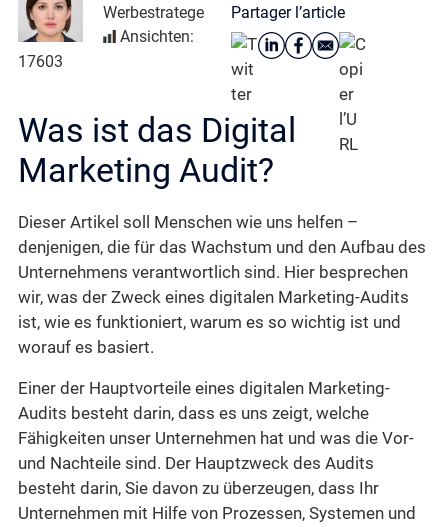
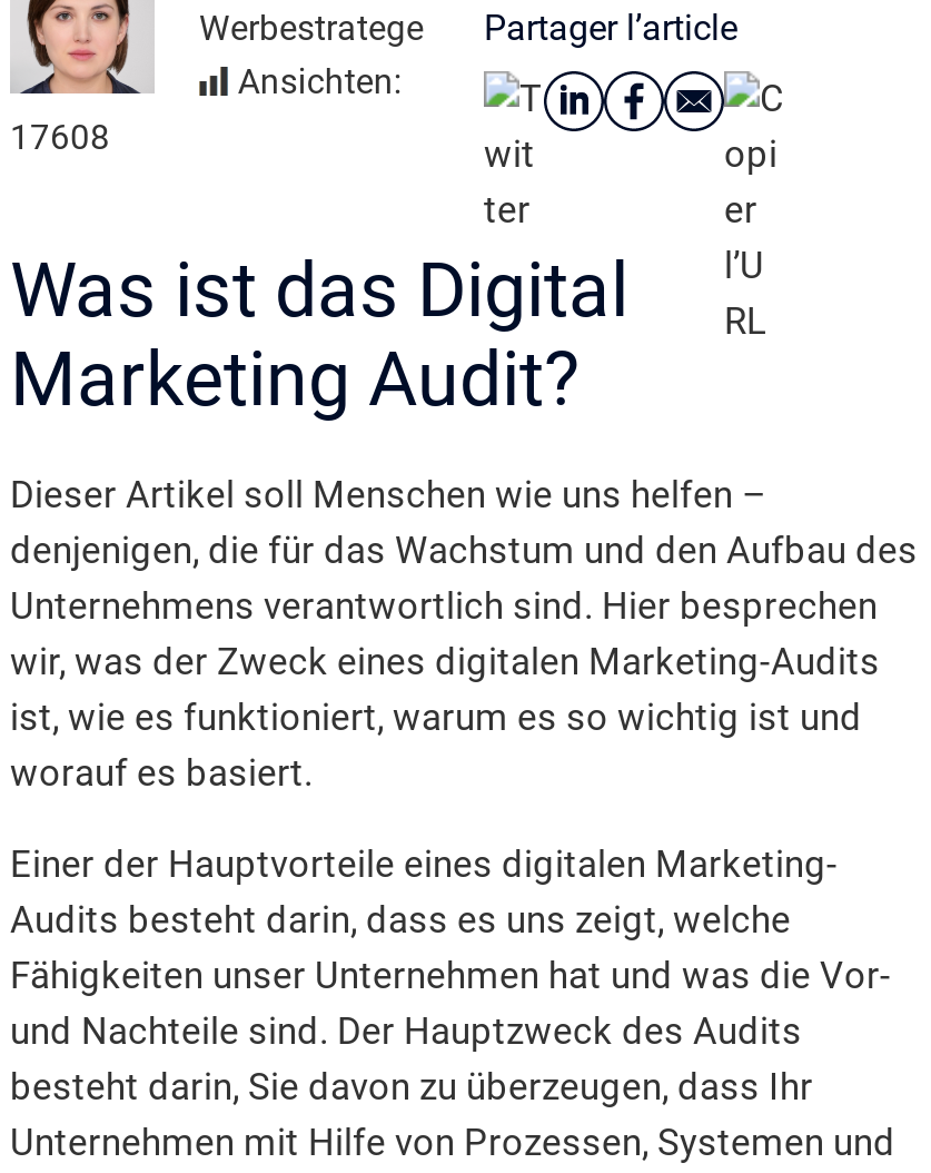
- 17603
+ 17608
